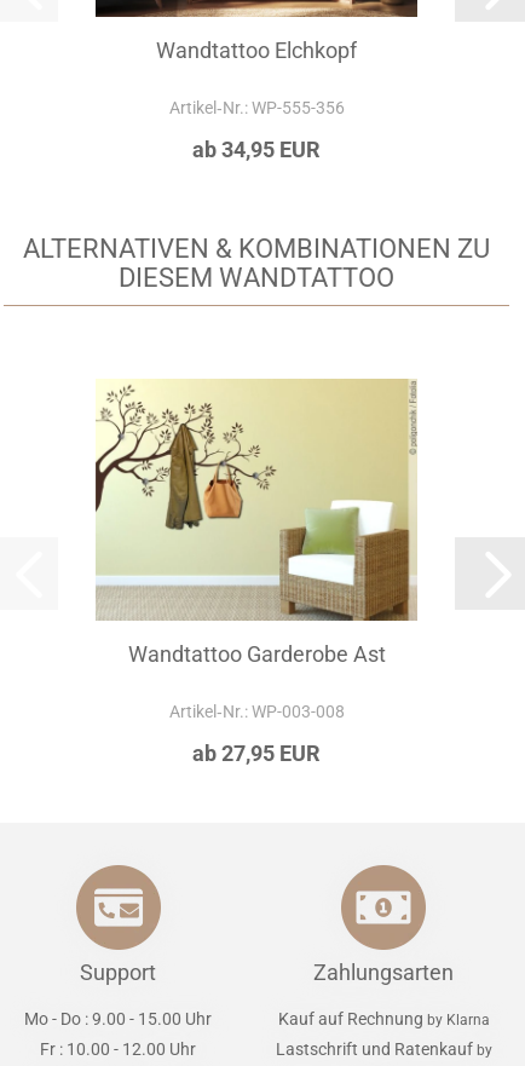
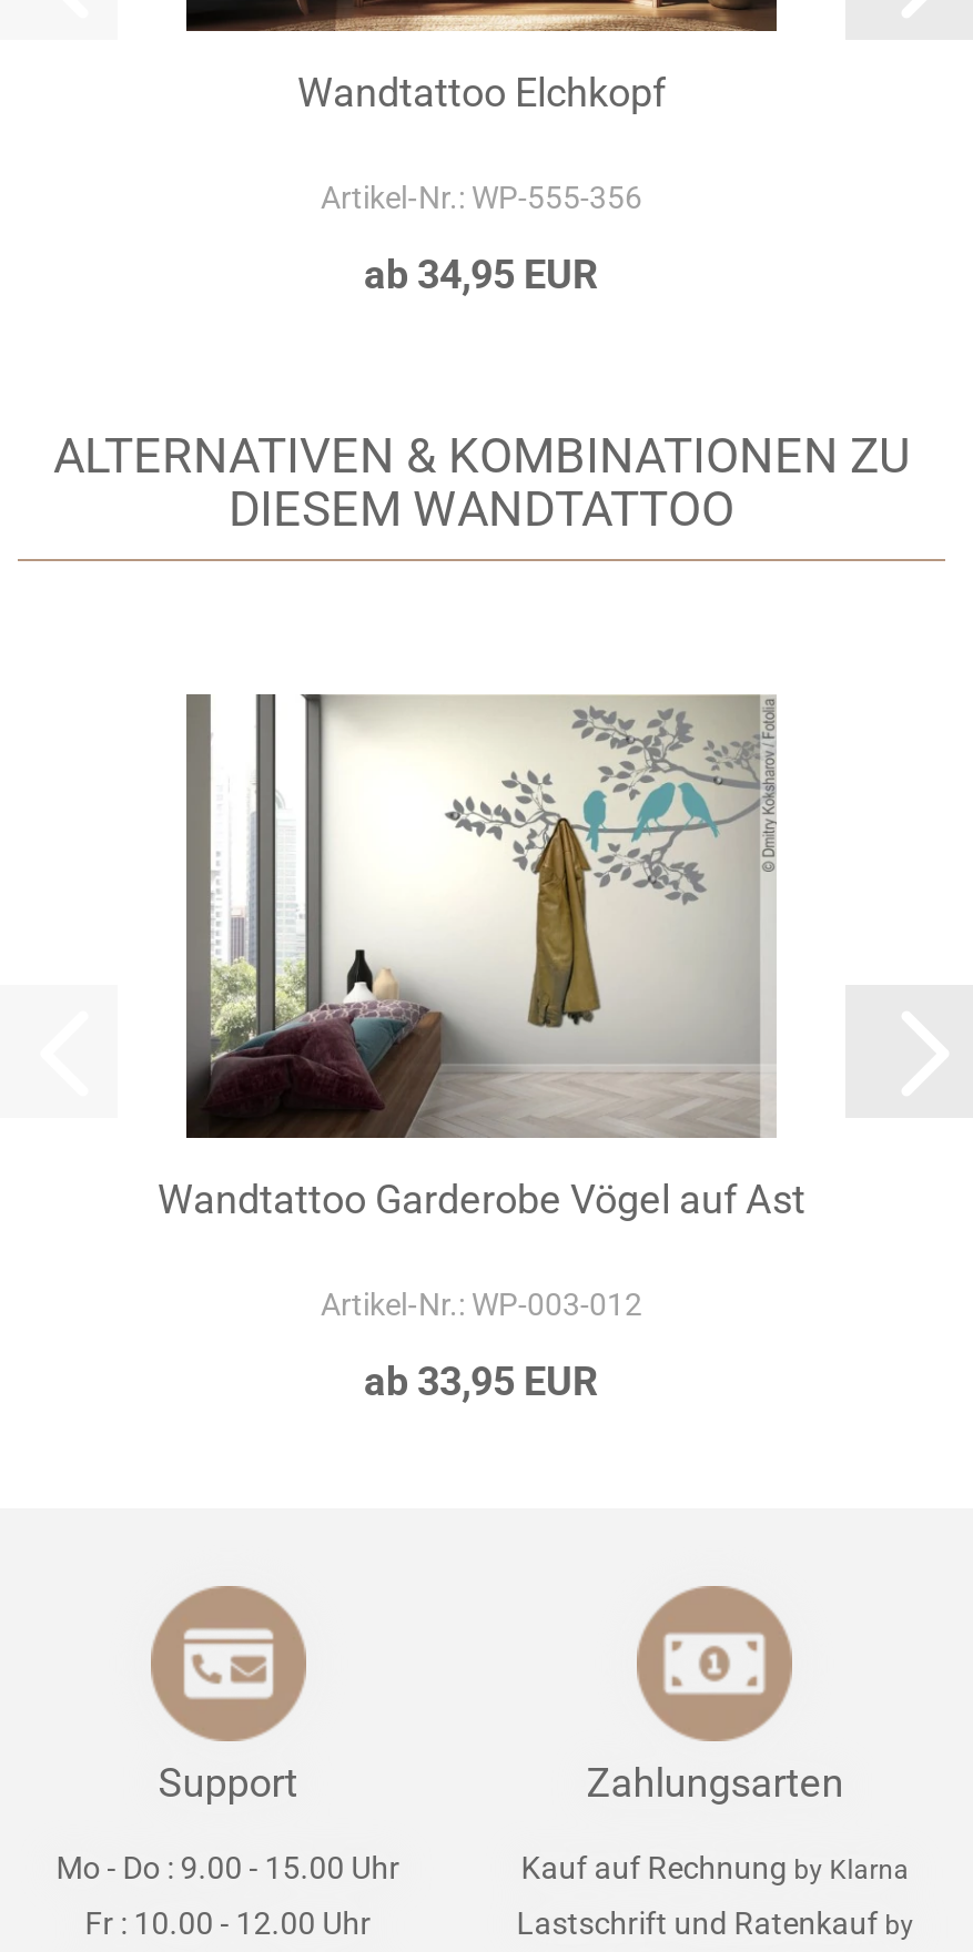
- [image]
- Wandtattoo Garderobe Ast
+ [image]
+ Wandtattoo Garderobe Vögel auf Ast

- Artikel‑Nr.: WP-003-008
+ Artikel‑Nr.: WP-003-012

- ab 27,95 EUR
+ ab 33,95 EUR
